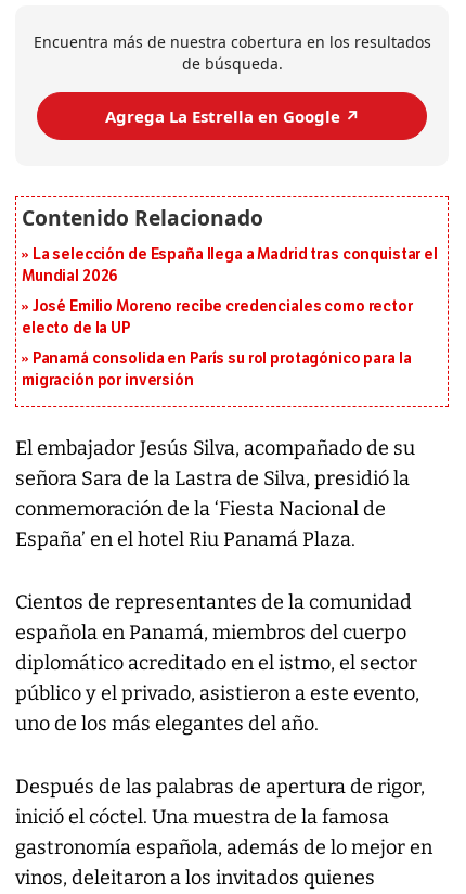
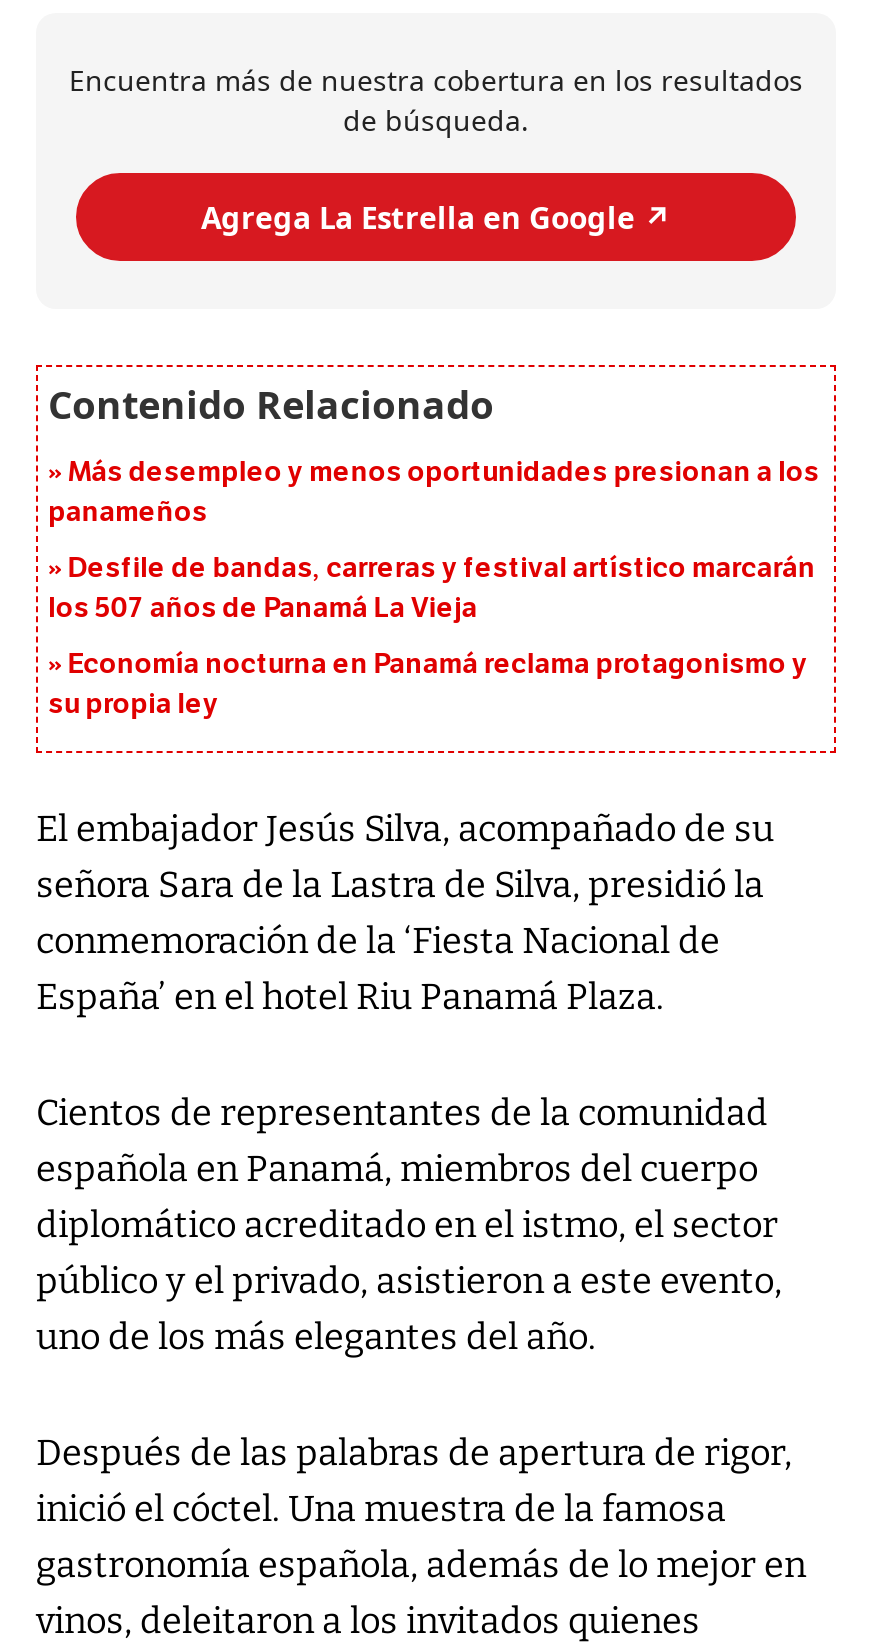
- La selección de España llega a Madrid tras conquistar el
- Mundial 2026
+ Más desempleo y menos oportunidades presionan a los
+ panameños

- José Emilio Moreno recibe credenciales como rector
- electo de la UP
+ Desfile de bandas, carreras y festival artístico marcarán
+ los 507 años de Panamá La Vieja

- Panamá consolida en París su rol protagónico para la
- migración por inversión
+ Economía nocturna en Panamá reclama protagonismo y
+ su propia ley
